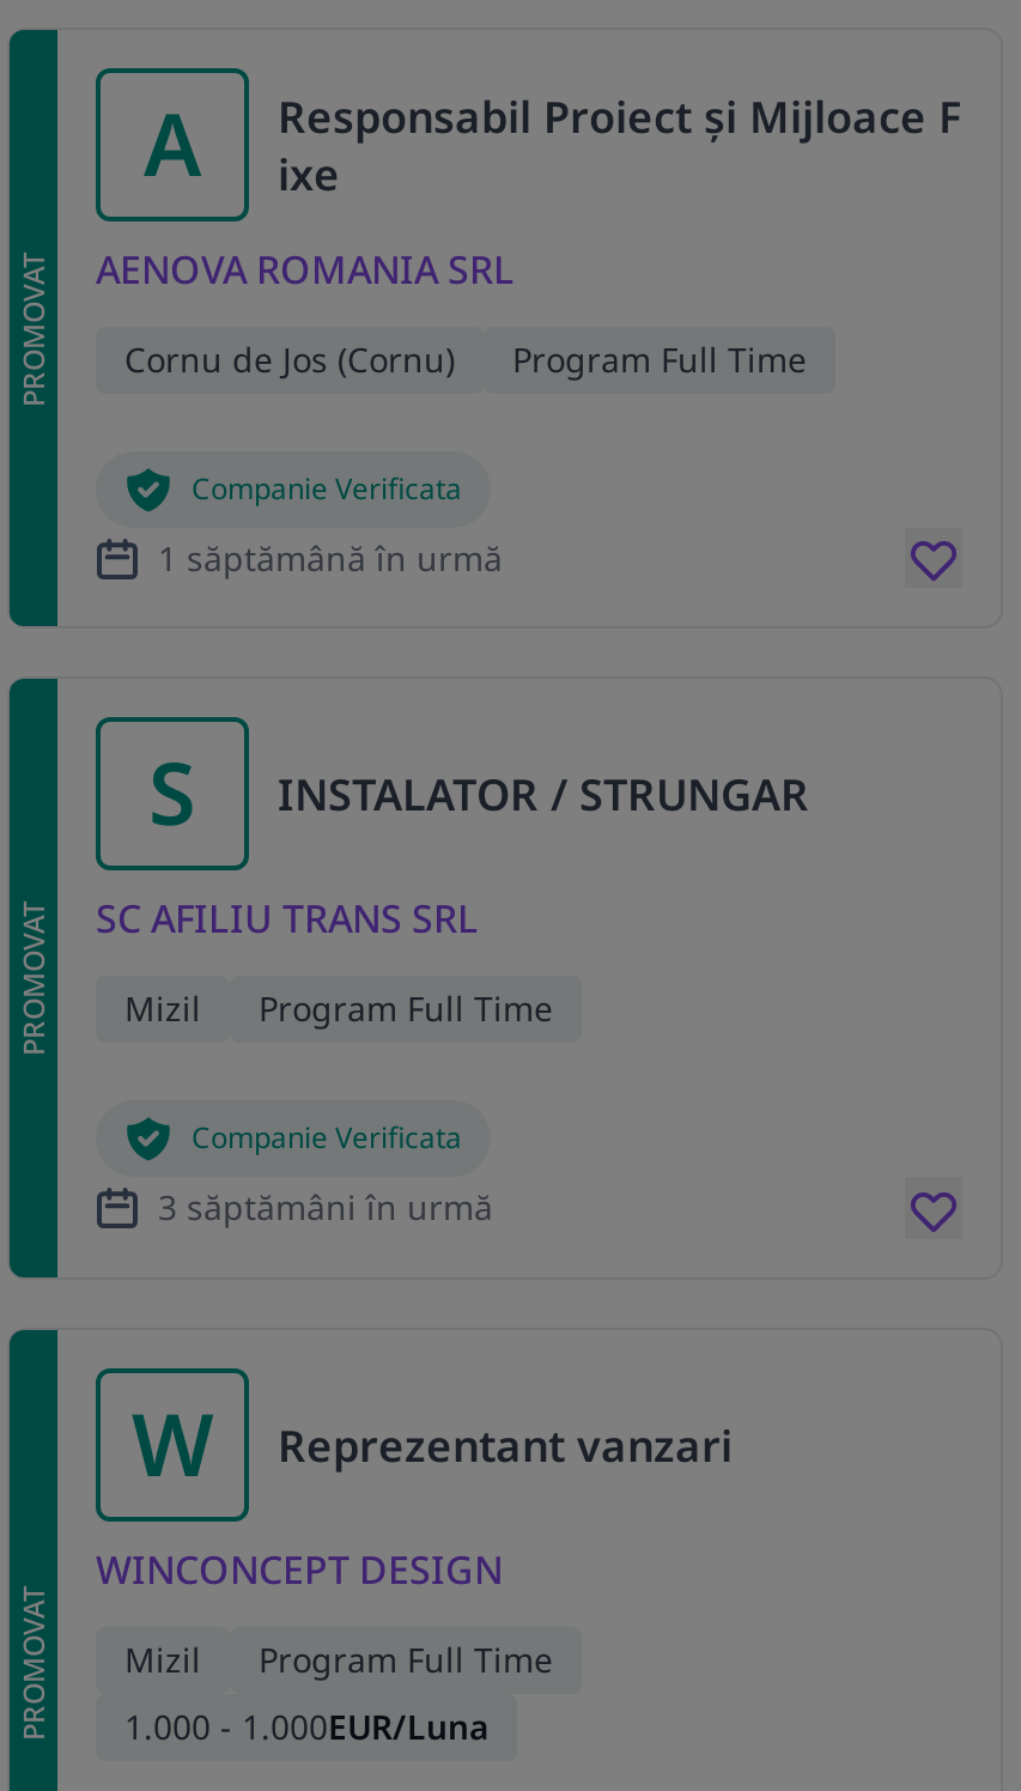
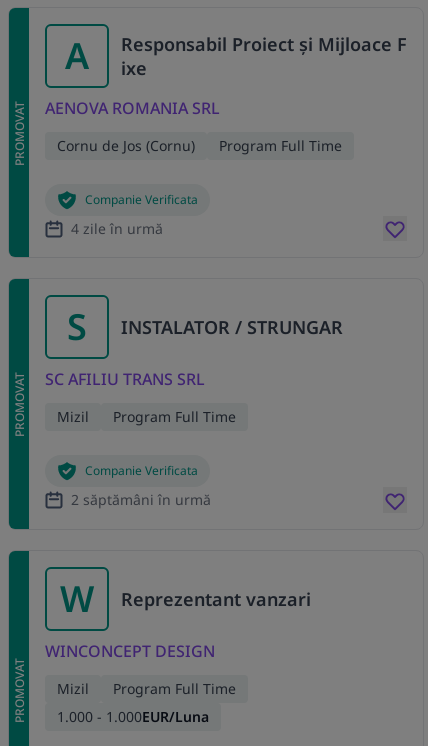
- 1 săptămână în urmă
+ 4 zile în urmă

- 3 săptămâni în urmă
+ 2 săptămâni în urmă
